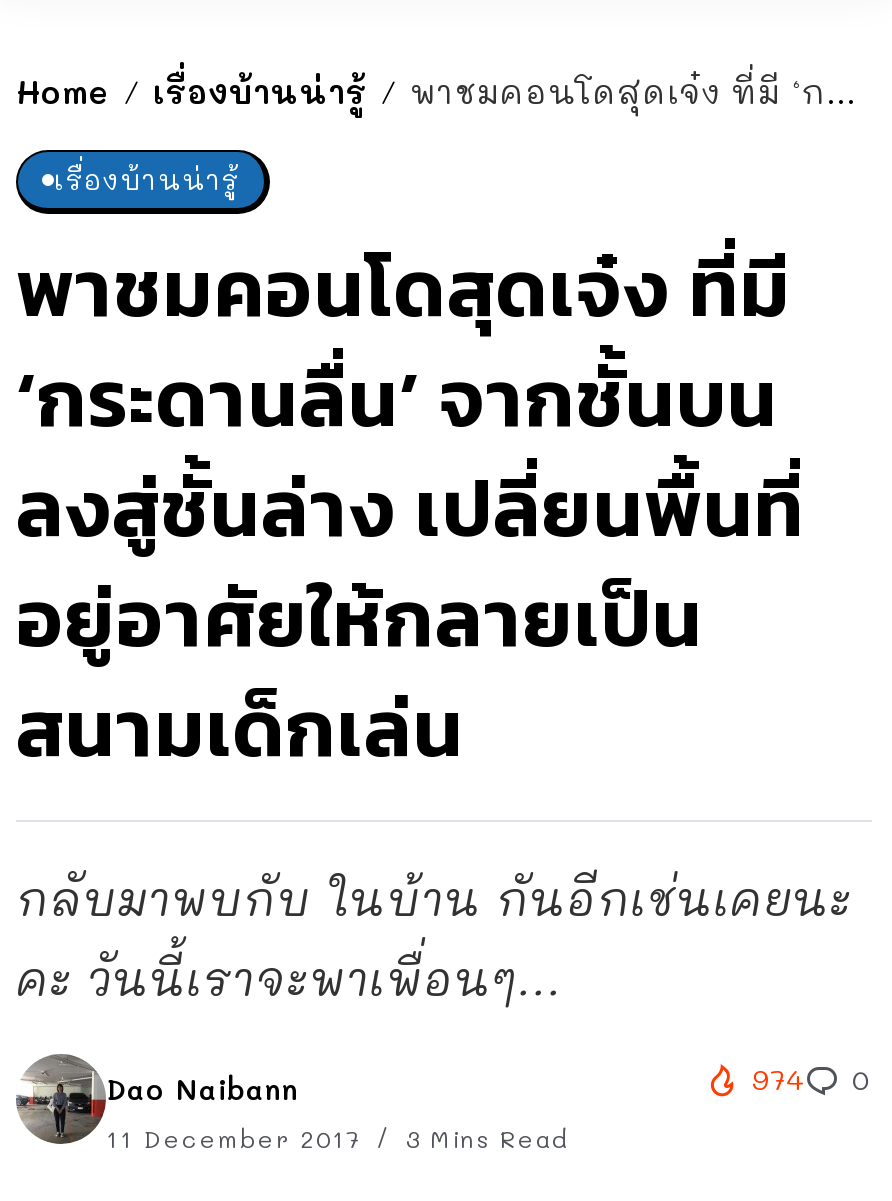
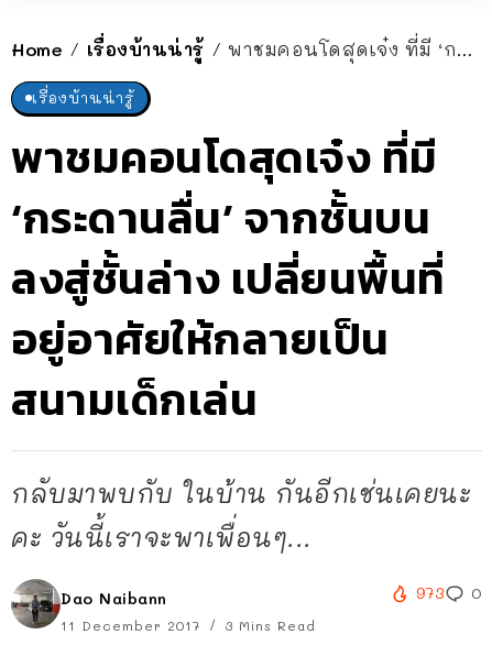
- 974
+ 973
